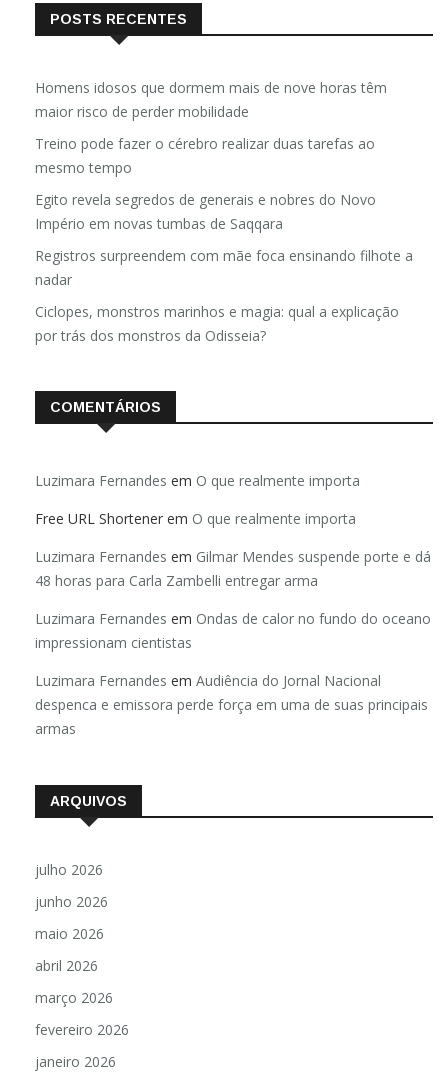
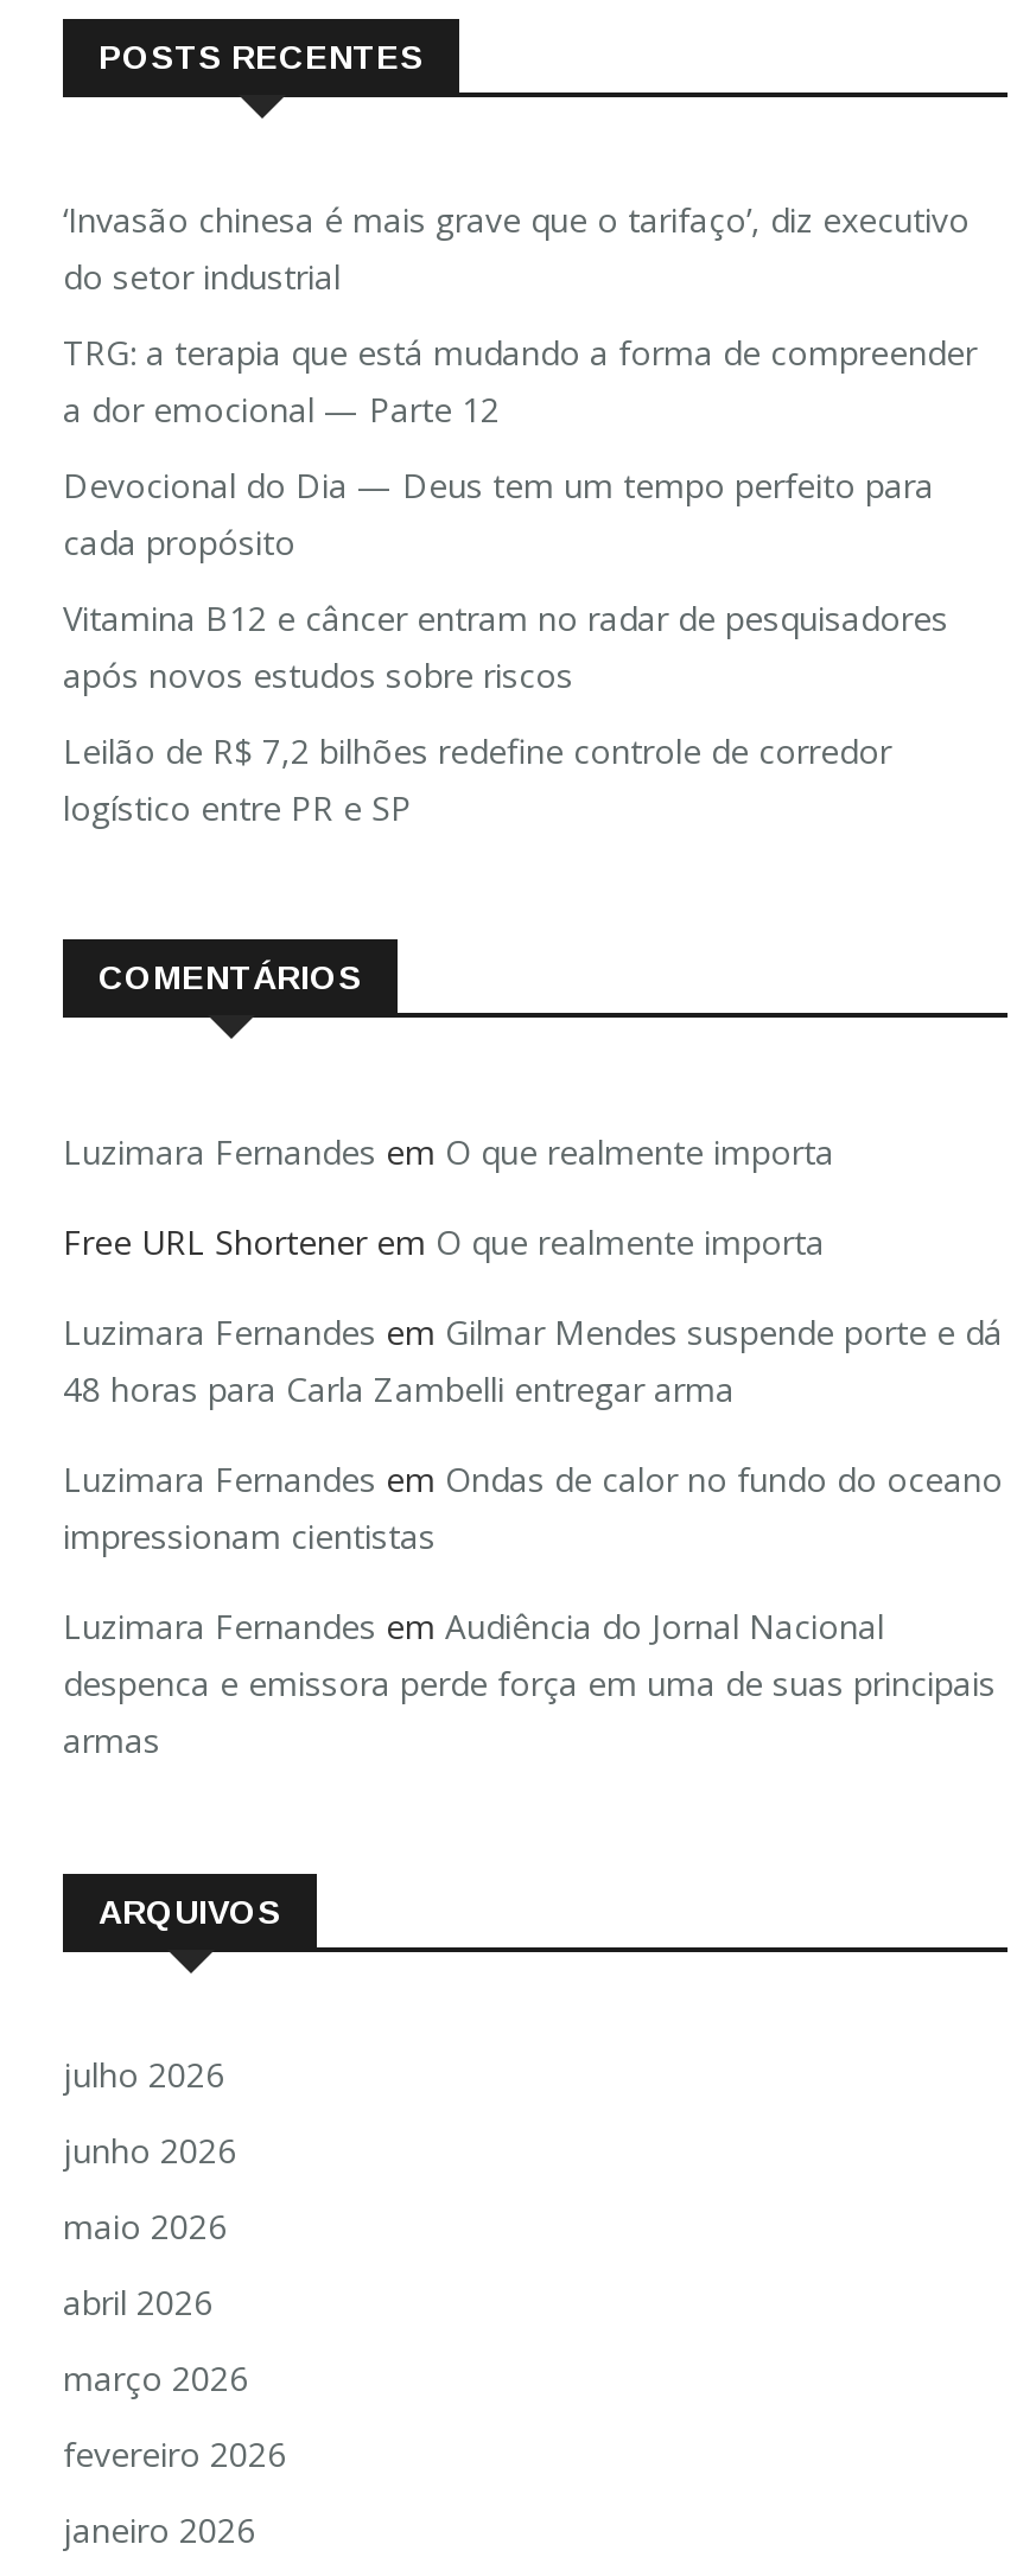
- Homens idosos que dormem mais de nove horas têm
- maior risco de perder mobilidade
+ ‘Invasão chinesa é mais grave que o tarifaço’, diz executivo
+ do setor industrial

- Treino pode fazer o cérebro realizar duas tarefas ao
- mesmo tempo
+ TRG: a terapia que está mudando a forma de compreender
+ a dor emocional — Parte 12

- Egito revela segredos de generais e nobres do Novo
- Império em novas tumbas de Saqqara
+ Devocional do Dia — Deus tem um tempo perfeito para
+ cada propósito

- Registros surpreendem com mãe foca ensinando filhote a
- nadar
+ Vitamina B12 e câncer entram no radar de pesquisadores
+ após novos estudos sobre riscos

- Ciclopes, monstros marinhos e magia: qual a explicação
- por trás dos monstros da Odisseia?
+ Leilão de R$ 7,2 bilhões redefine controle de corredor
+ logístico entre PR e SP
